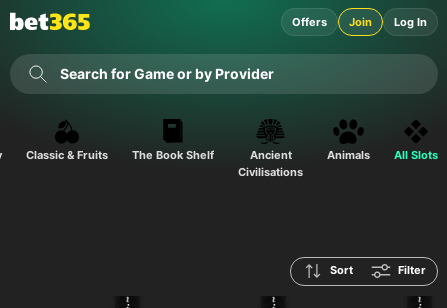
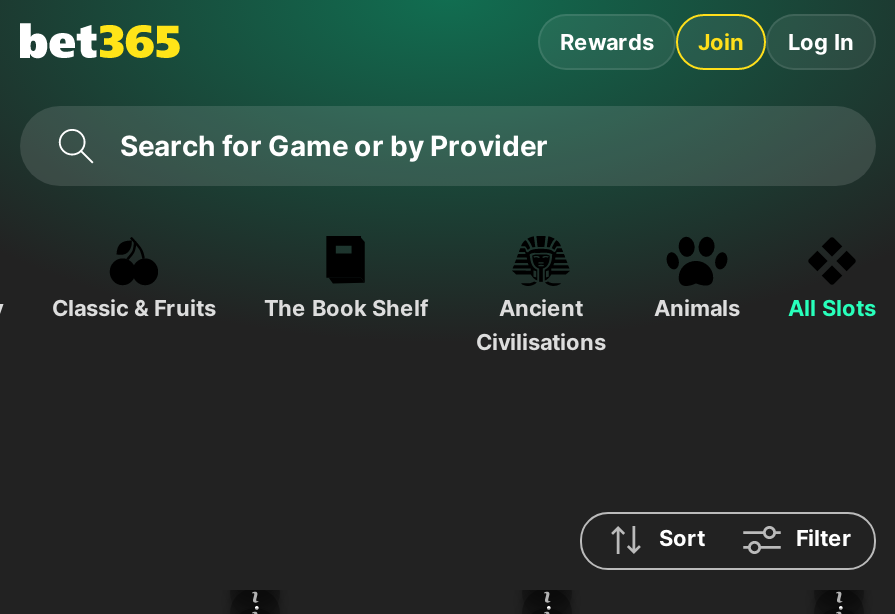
- Offers
+ Rewards
